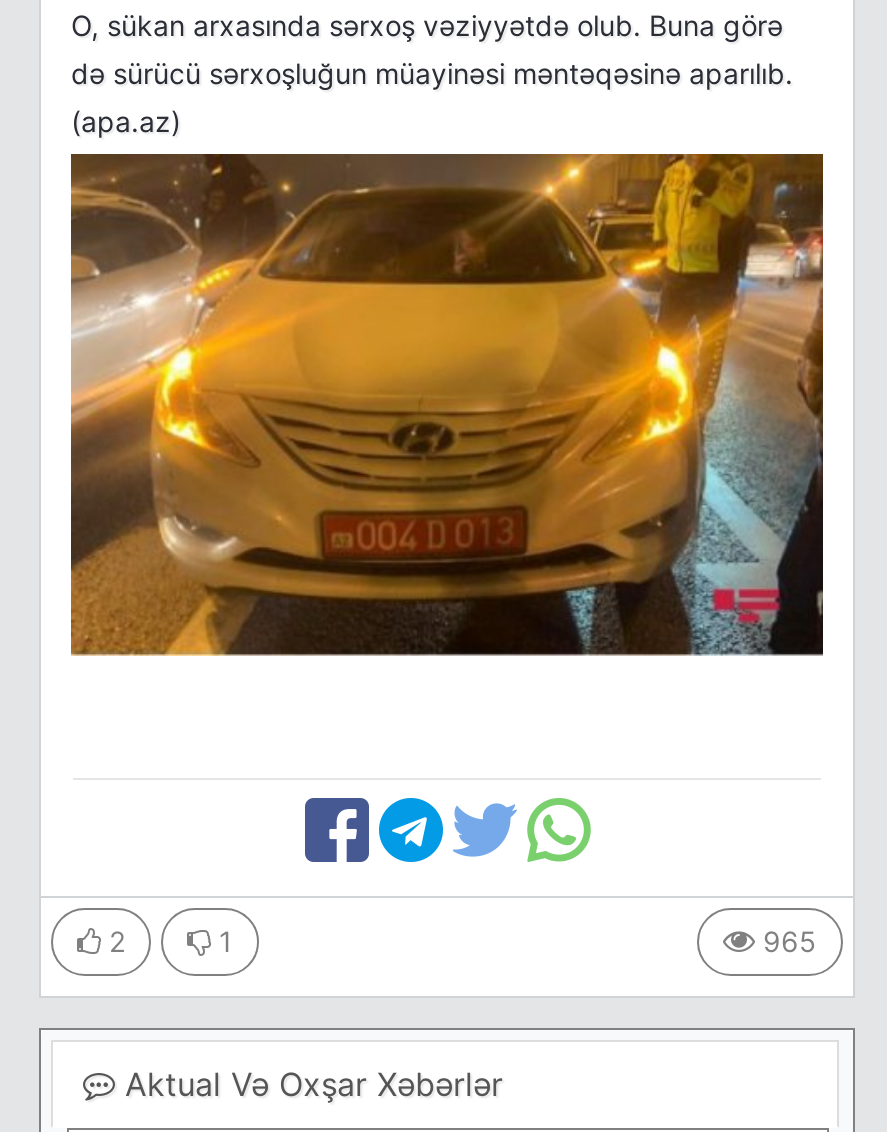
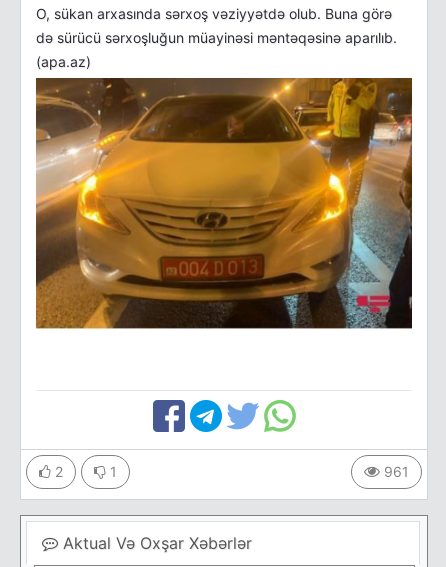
- 965
+ 961
